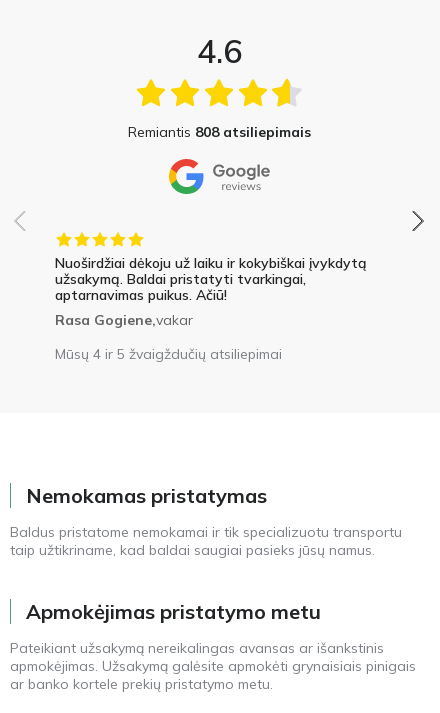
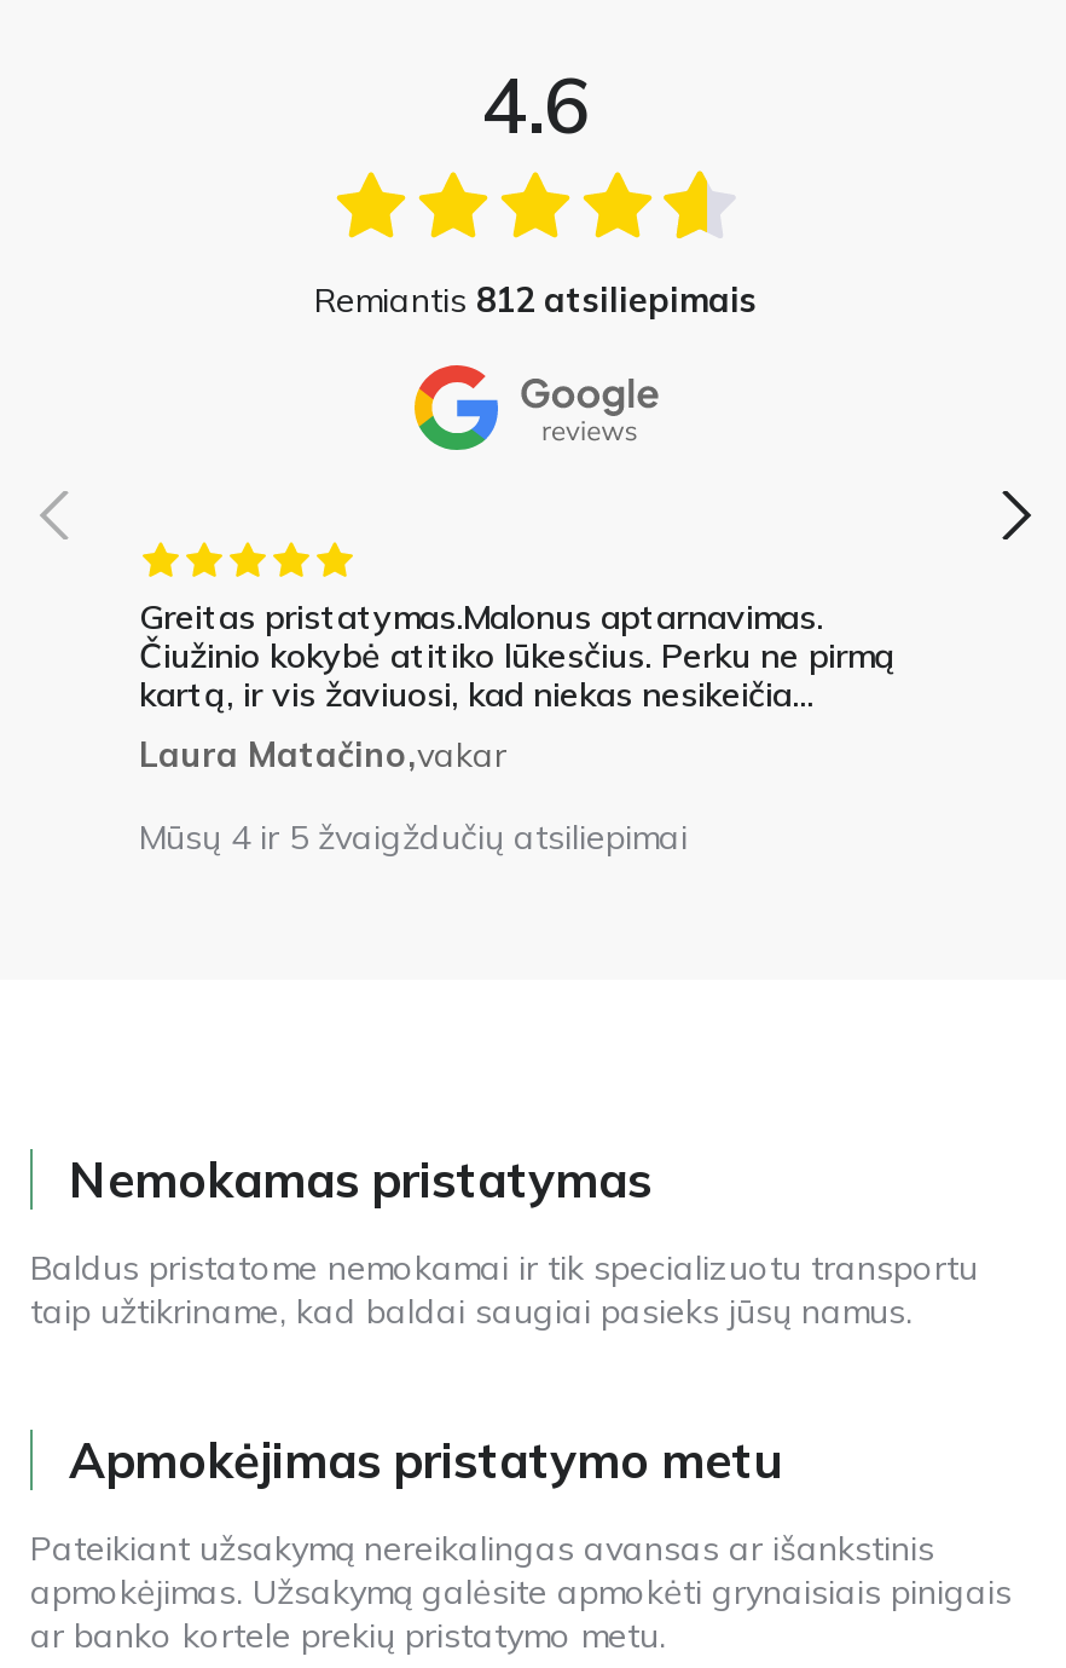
- Remiantis 808 atsiliepimais
+ Remiantis 812 atsiliepimais

- Nuoširdžiai dėkoju už laiku ir kokybiškai įvykdytą
- užsakymą. Baldai pristatyti tvarkingai,
- aptarnavimas puikus. Ačiū!
- Rasa Gogiene,vakar
+ Greitas pristatymas.Malonus aptarnavimas.
+ Čiužinio kokybė atitiko lūkesčius. Perku ne pirmą
+ kartą, ir vis žaviuosi, kad niekas nesikeičia...
+ Laura Matačino,vakar
